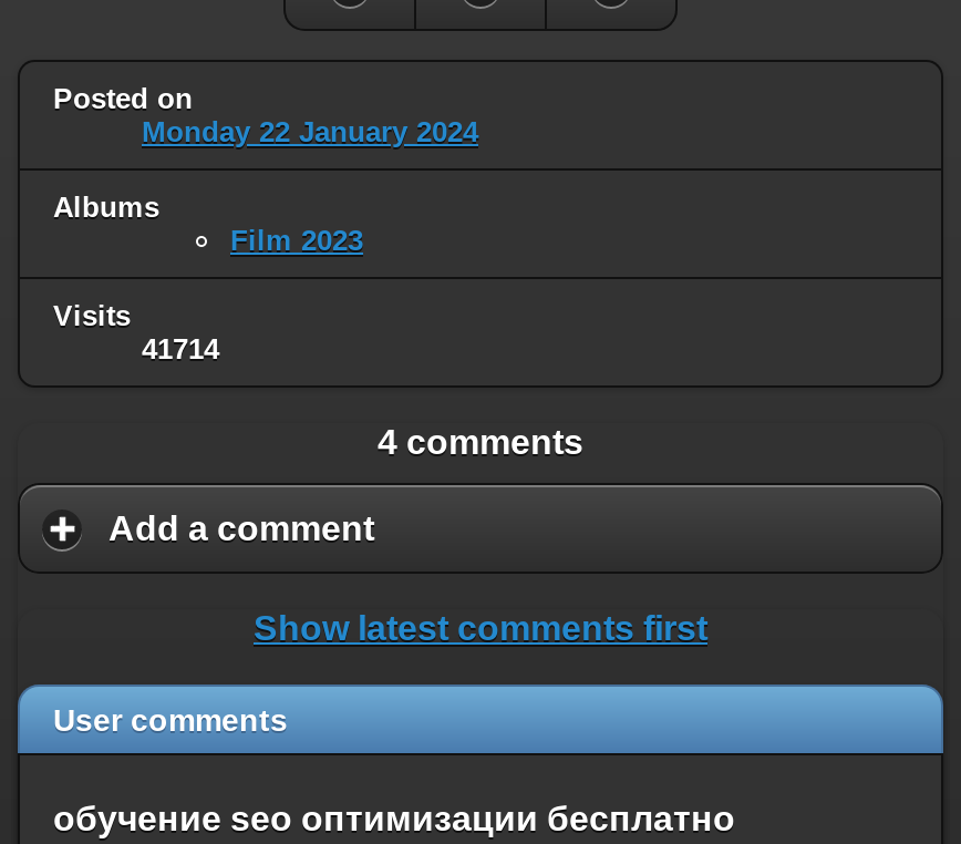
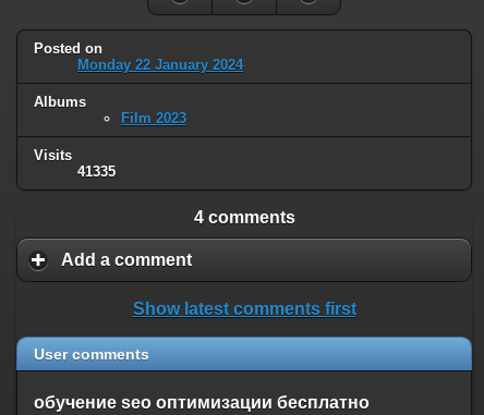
- 41714
+ 41335
